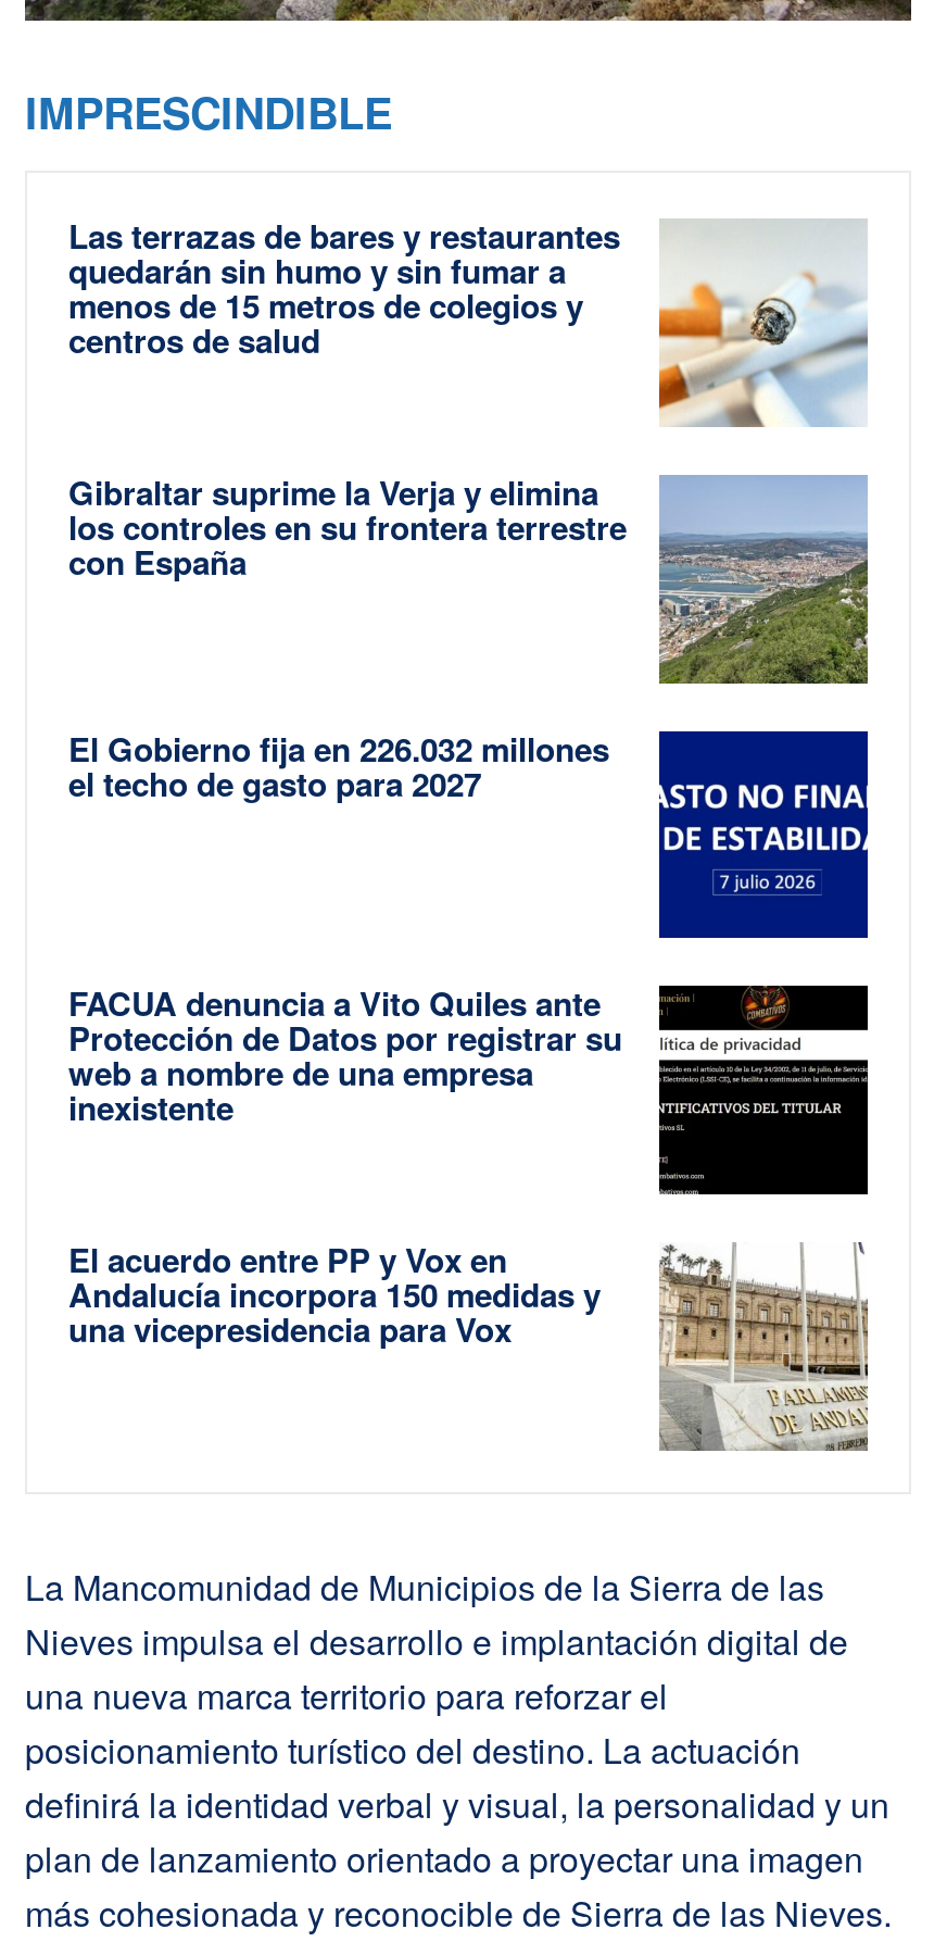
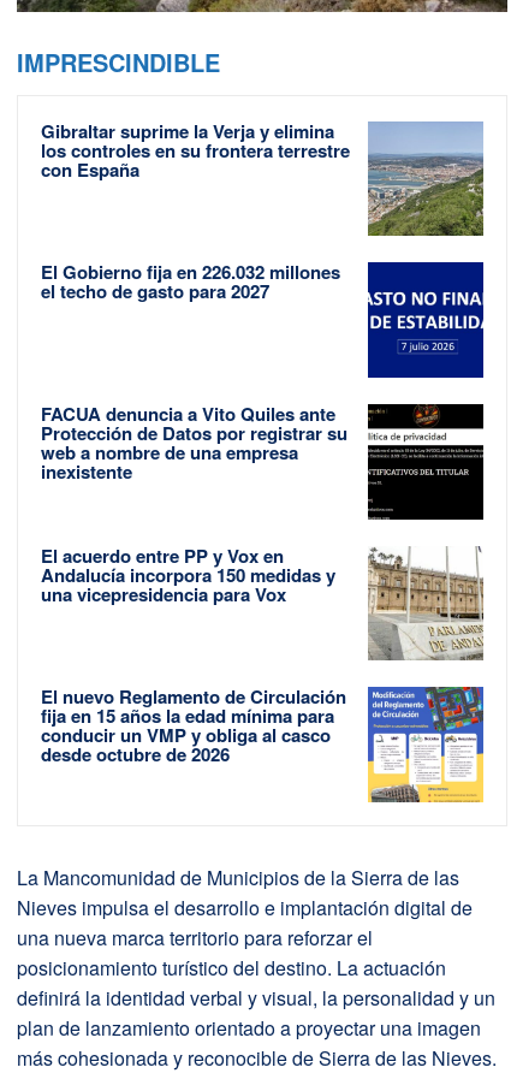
- [image]
- Las terrazas de bares y restaurantes
- quedarán sin humo y sin fumar a
- menos de 15 metros de colegios y
- centros de salud

moved up: [image] | Gibraltar suprime la Verja y elimina | los controles en su frontera terrestre | ... | Andalucía incorpora 150 medidas y | una vicepresidencia para Vox

+ [image]
+ El nuevo Reglamento de Circulación
+ fija en 15 años la edad mínima para
+ conducir un VMP y obliga al casco
+ desde octubre de 2026
